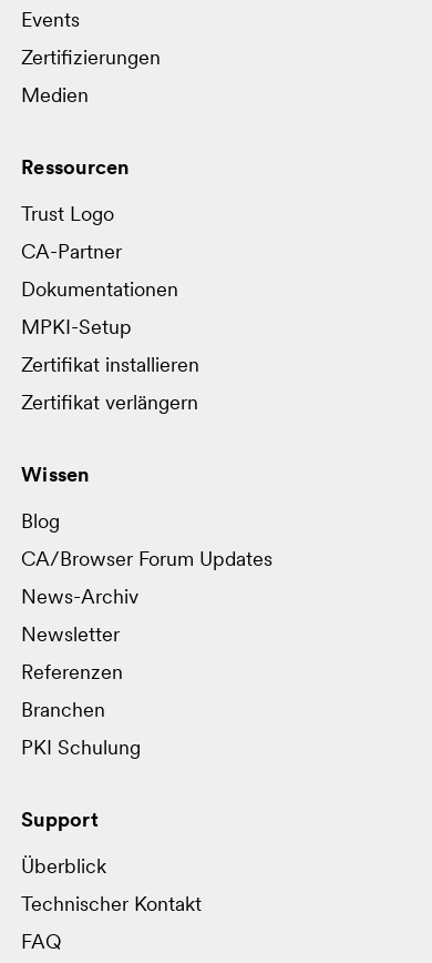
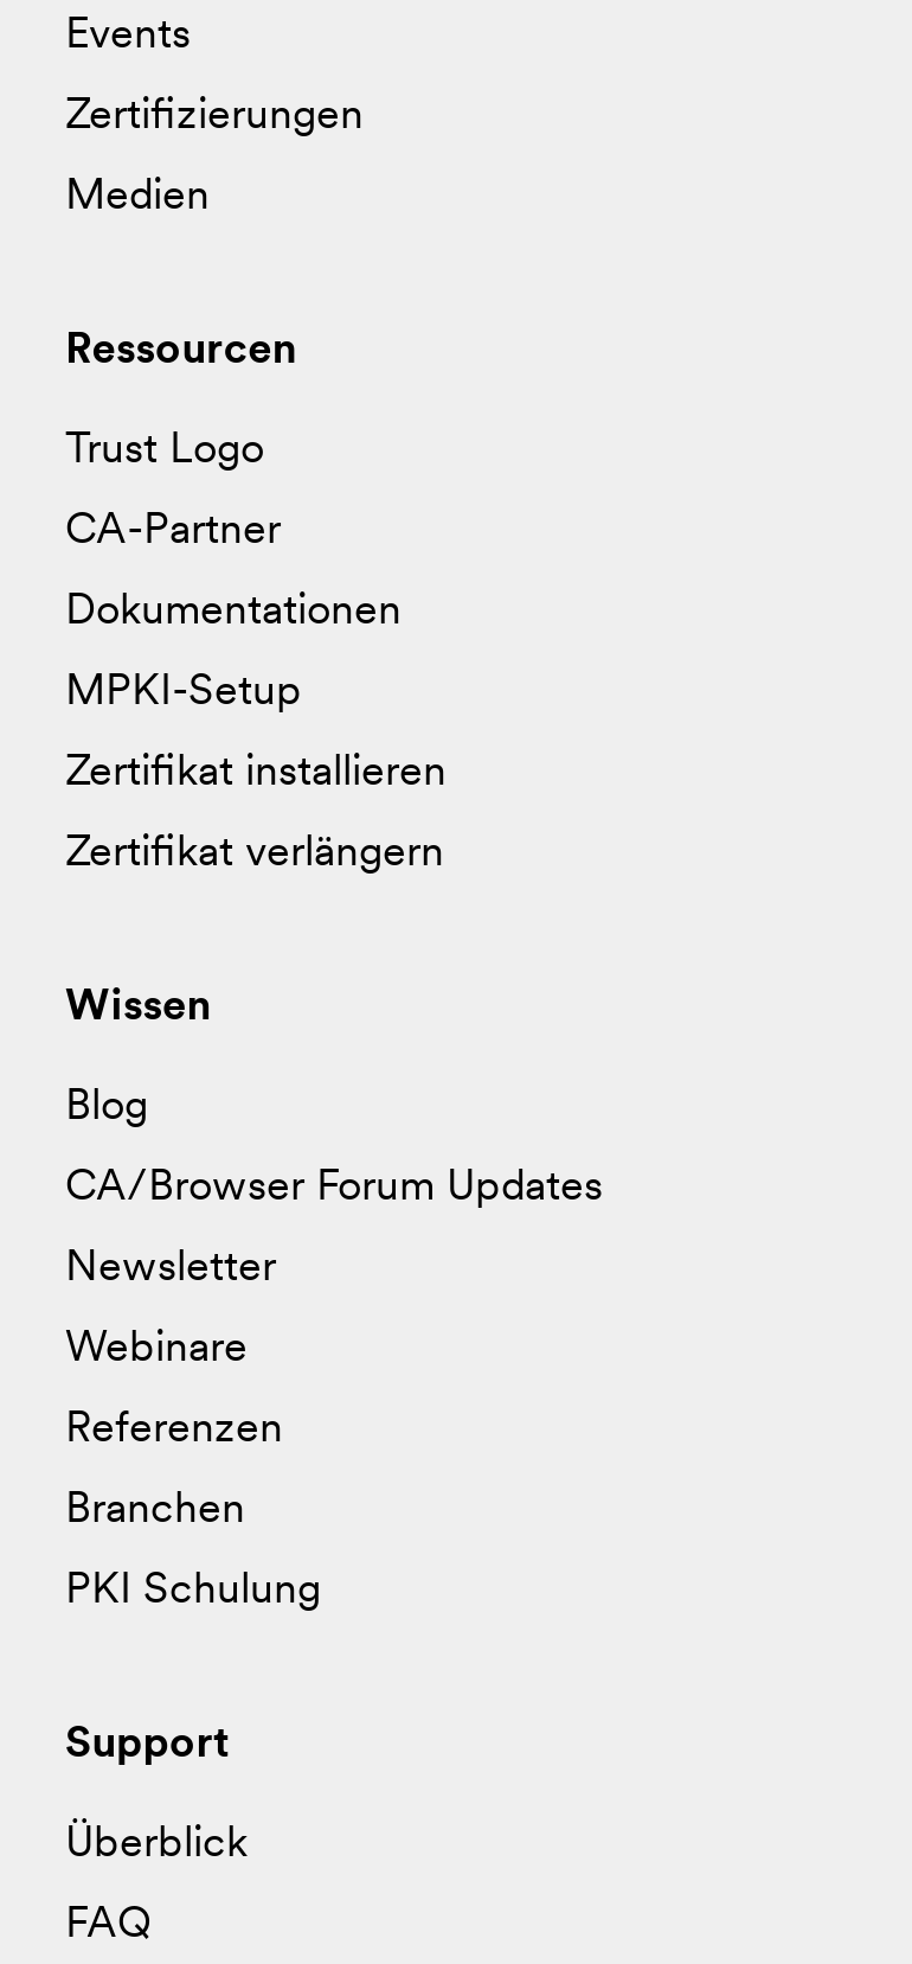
- News-Archiv

+ Webinare

- Technischer Kontakt
